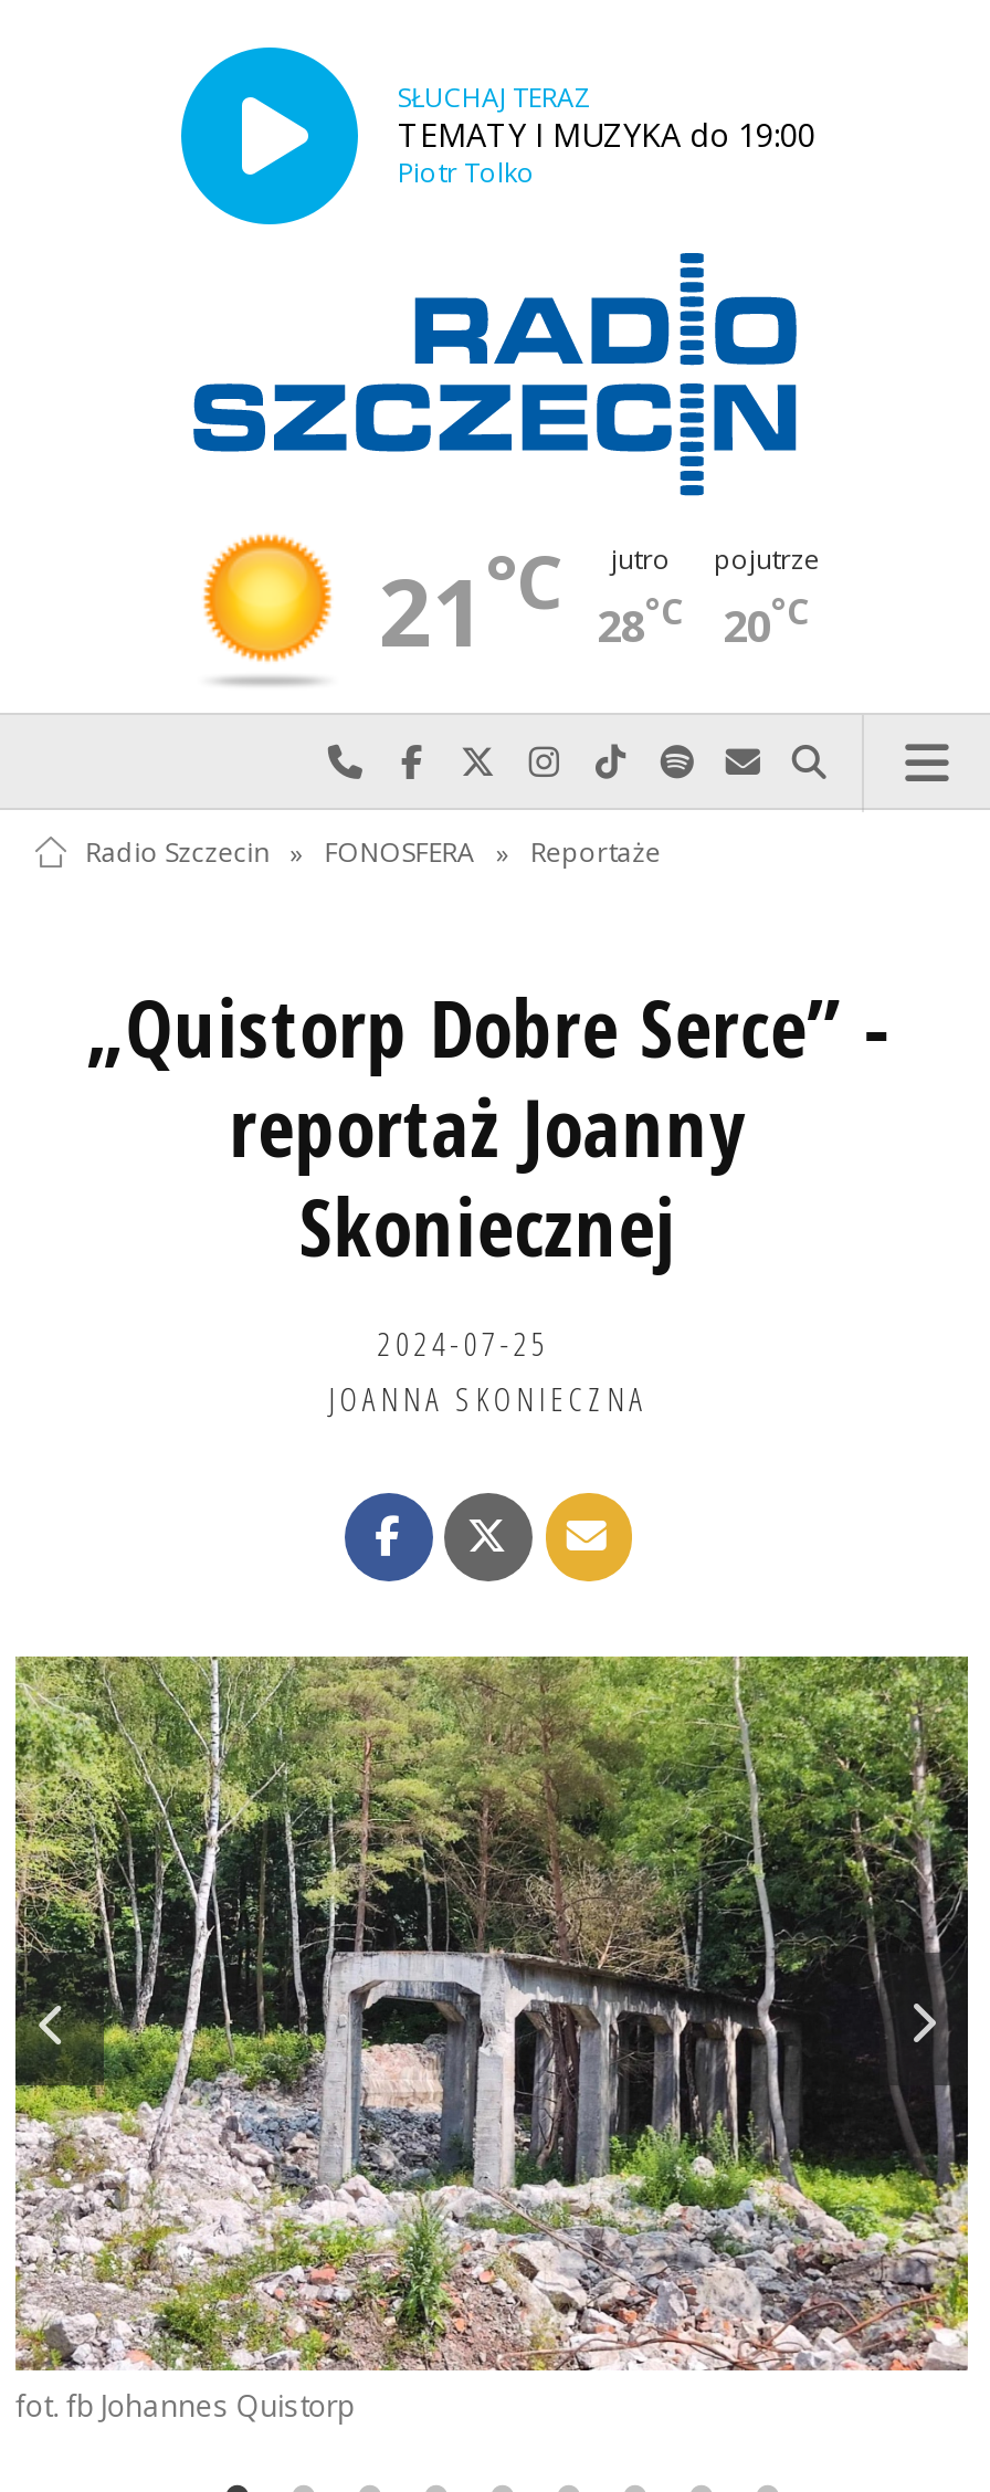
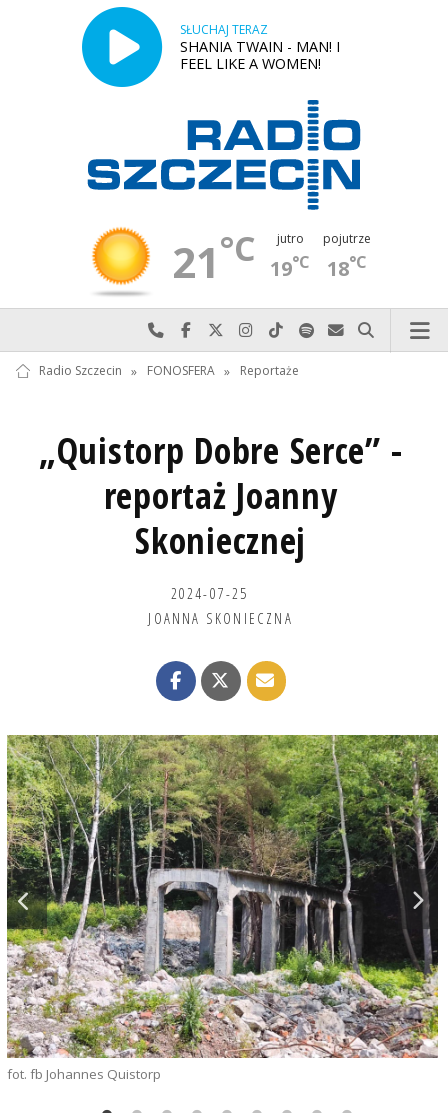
- TEMATY I MUZYKA do 19:00
- Piotr Tolko
+ SHANIA TWAIN - MAN! I
+ FEEL LIKE A WOMEN!

- 28°C
+ 19°C

- 20°C
+ 18°C
